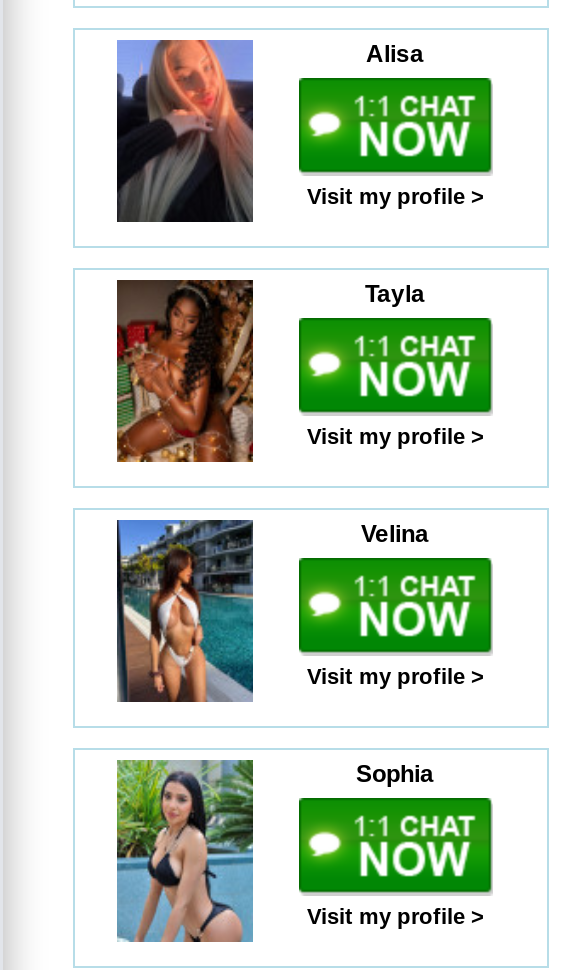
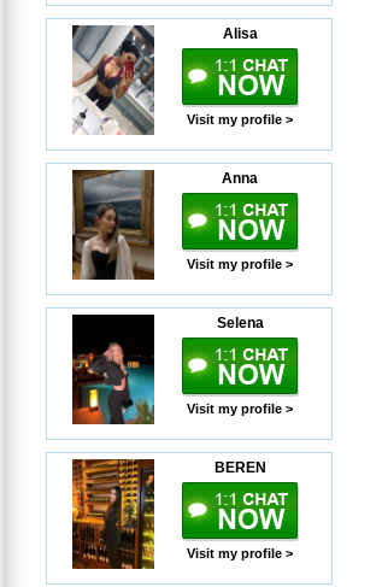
- [image]
+ [image]

- [image]
+ [image]

- Tayla
+ Anna

- [image]
+ [image]

- Velina
+ Selena

- [image]
+ [image]

- Sophia
+ BEREN
